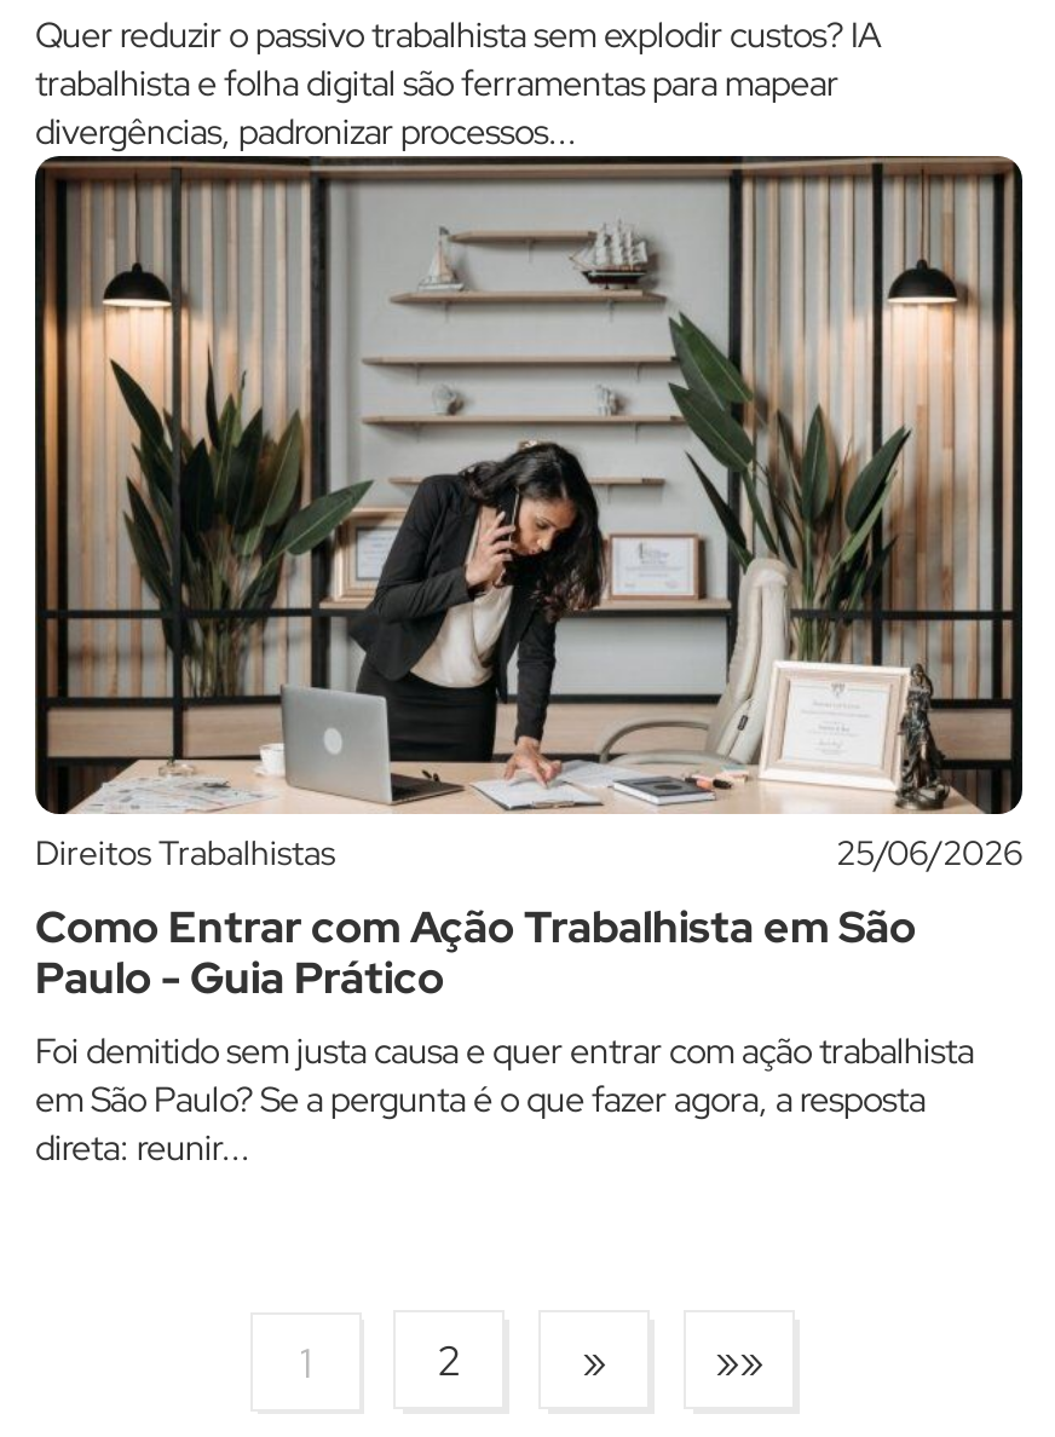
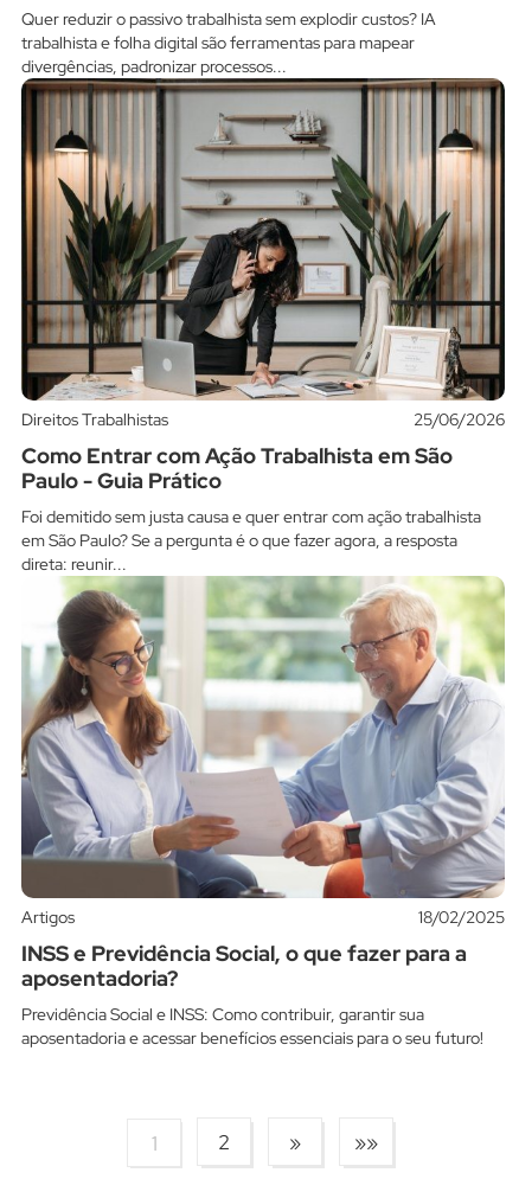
+ [image]
+ Artigos
+ 18/02/2025
+ INSS e Previdência Social, o que fazer para a
+ aposentadoria?
+ Previdência Social e INSS: Como contribuir, garantir sua
+ aposentadoria e acessar benefícios essenciais para o seu futuro!
